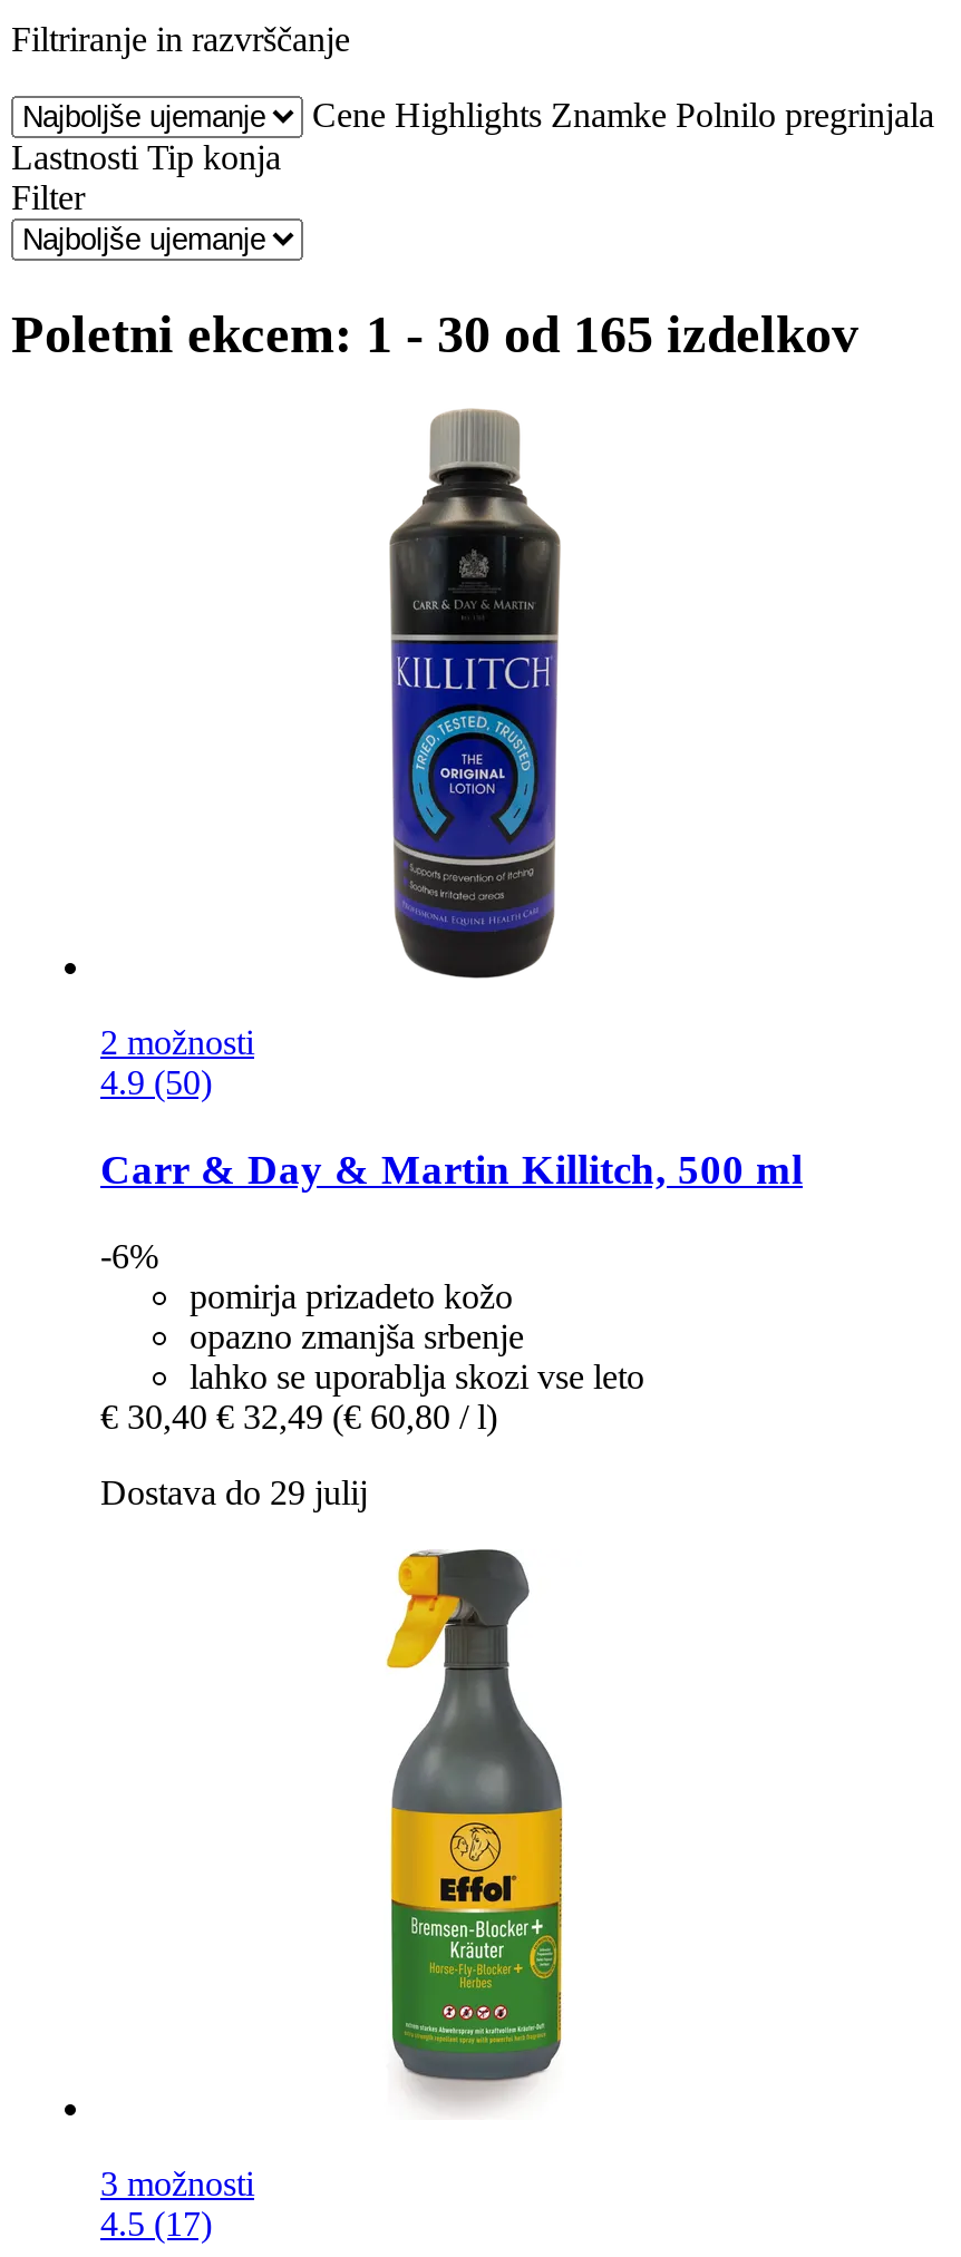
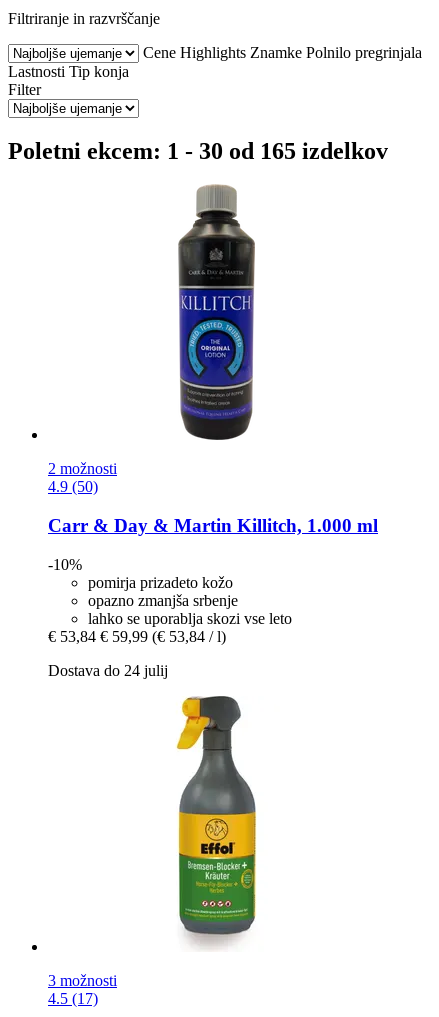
- Carr & Day & Martin Killitch, 500 ml
+ Carr & Day & Martin Killitch, 1.000 ml

- -6%
+ -10%

- € 30,40 € 32,49 (€ 60,80 / l)
+ € 53,84 € 59,99 (€ 53,84 / l)

- Dostava do 29 julij
+ Dostava do 24 julij
